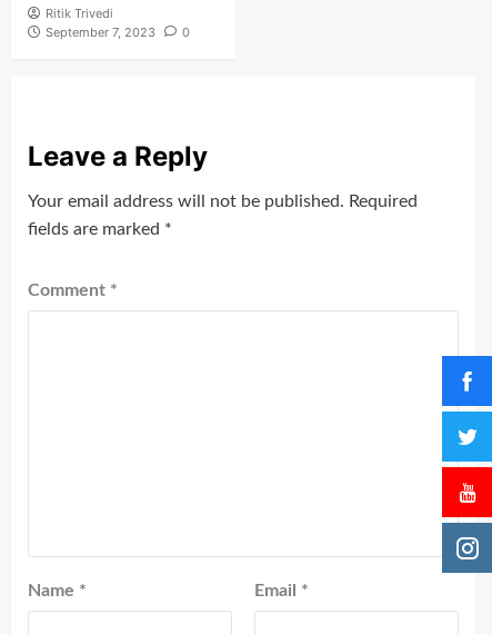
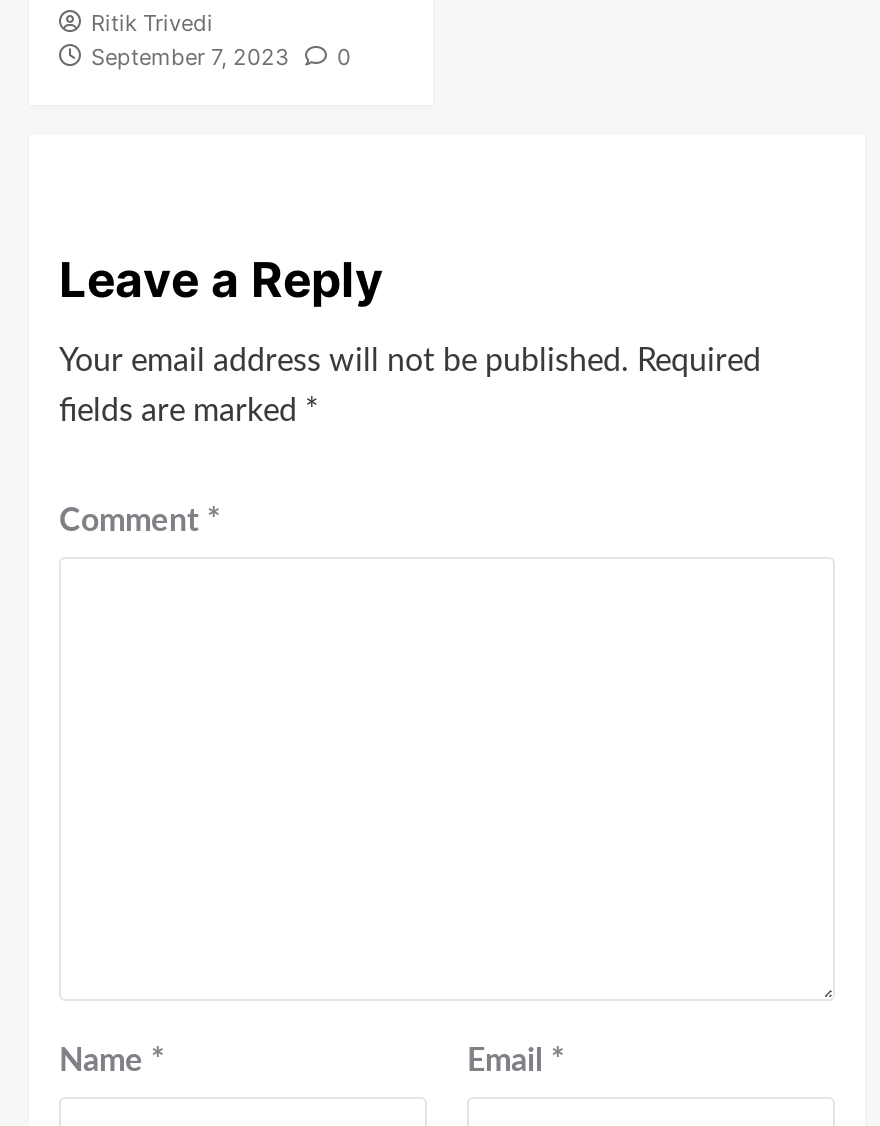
- [image]
